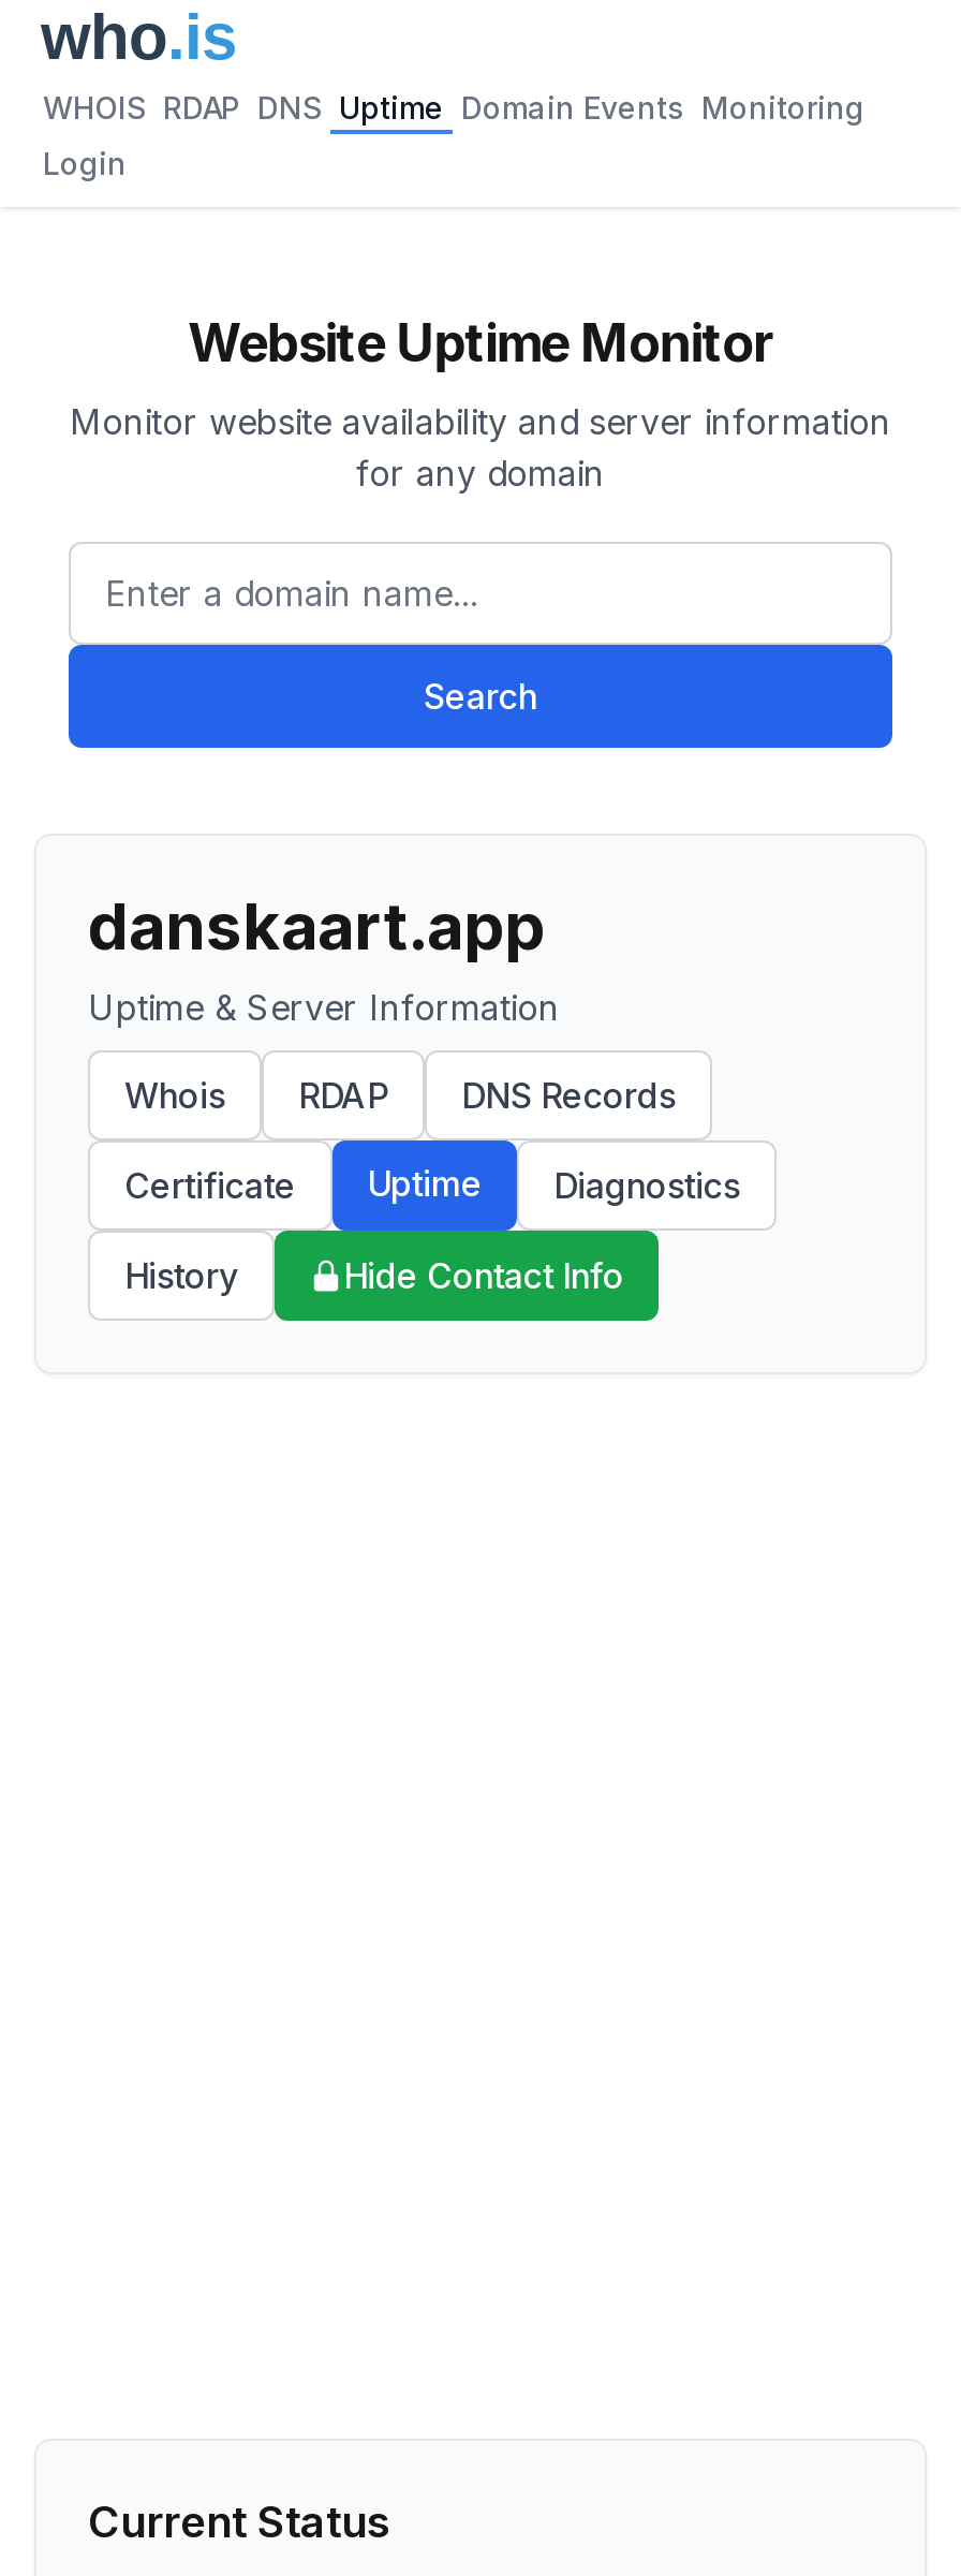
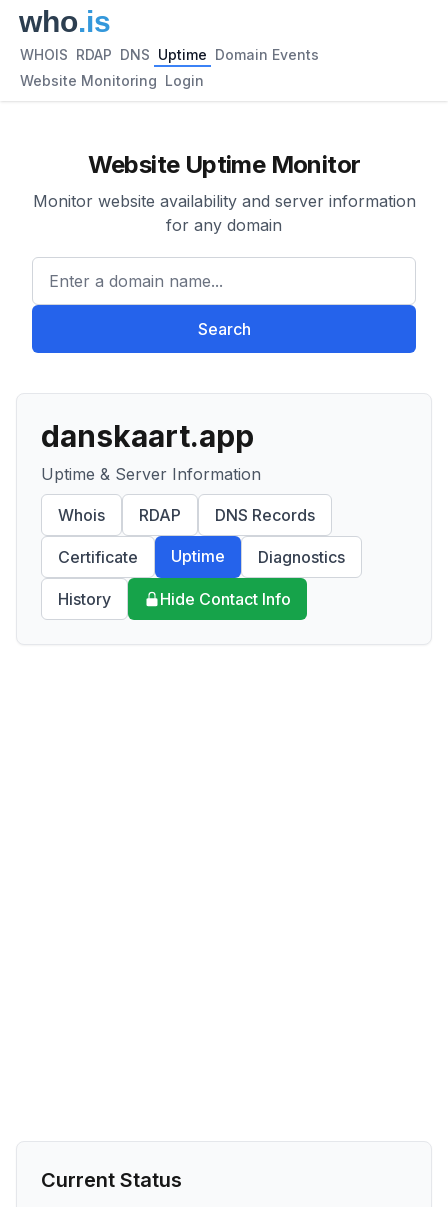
- WHOIS RDAP DNS Uptime Domain Events Monitoring
+ WHOIS RDAP DNS Uptime Domain Events

- Login
+ Website Monitoring Login
